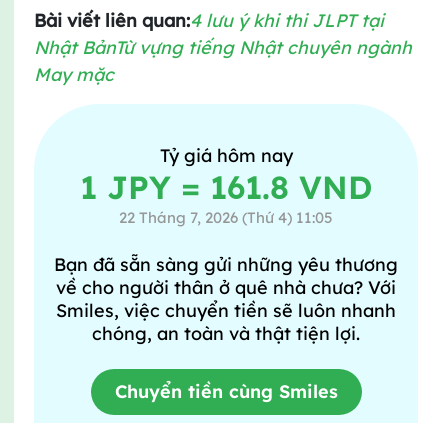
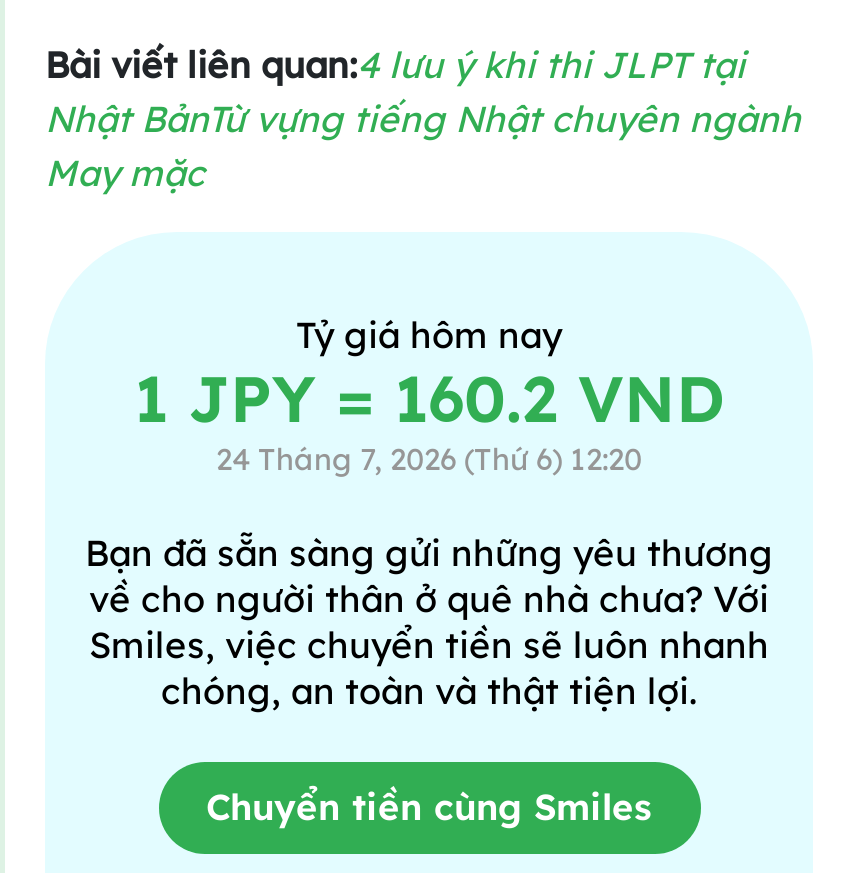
- 1 JPY = 161.8 VND
+ 1 JPY = 160.2 VND

- 22 Tháng 7, 2026 (Thứ 4) 11:05
+ 24 Tháng 7, 2026 (Thứ 6) 12:20
